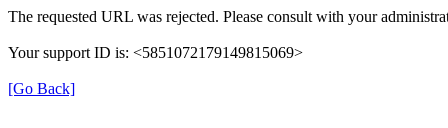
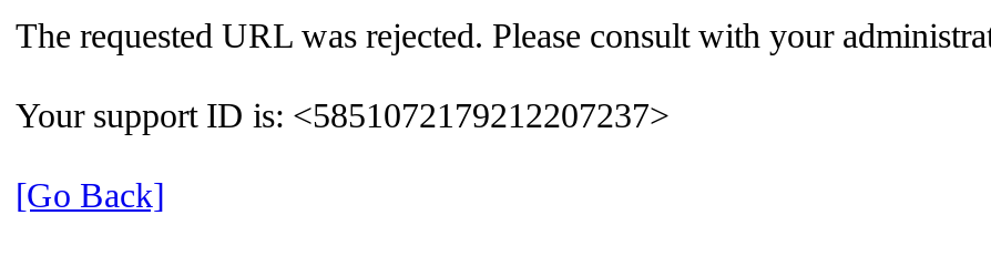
- Your support ID is: <5851072179149815069>
+ Your support ID is: <5851072179212207237>
